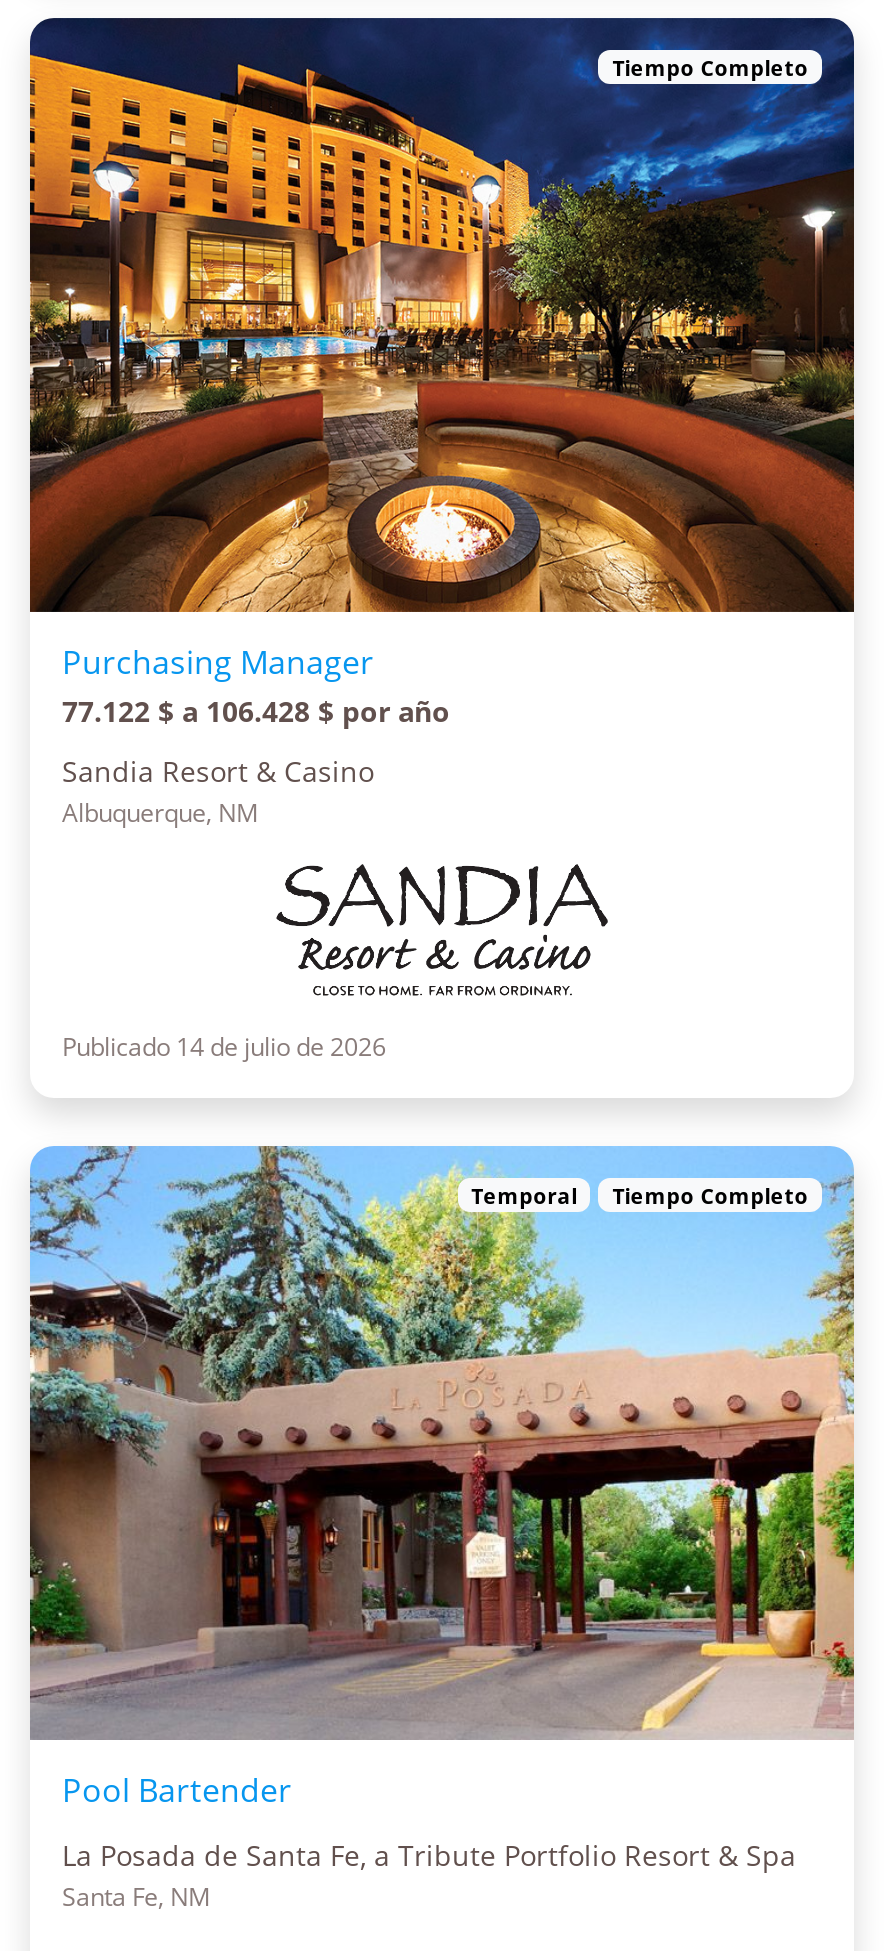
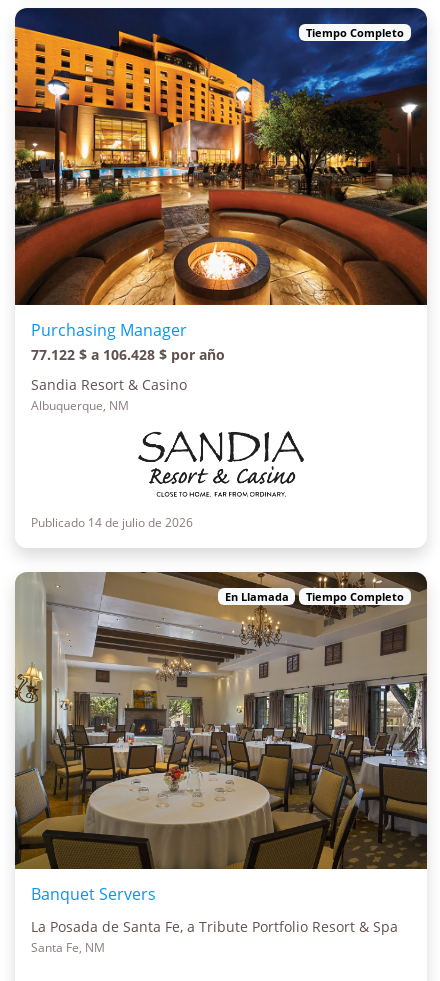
- [image]
- Temporal
+ [image]
+ En Llamada

- Pool Bartender
+ Banquet Servers
